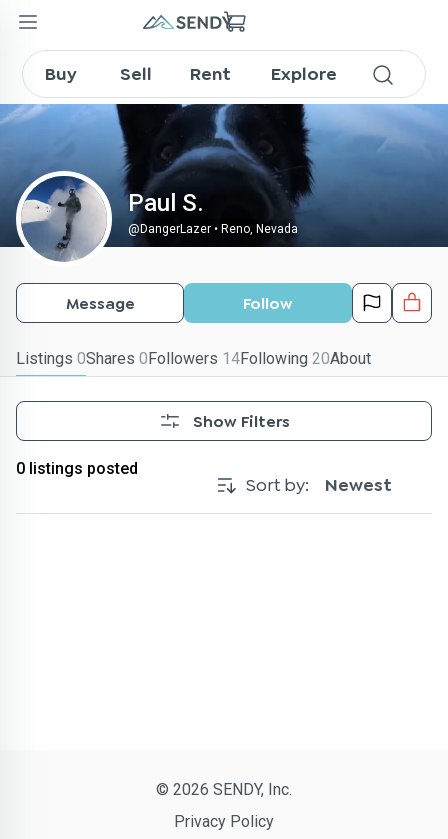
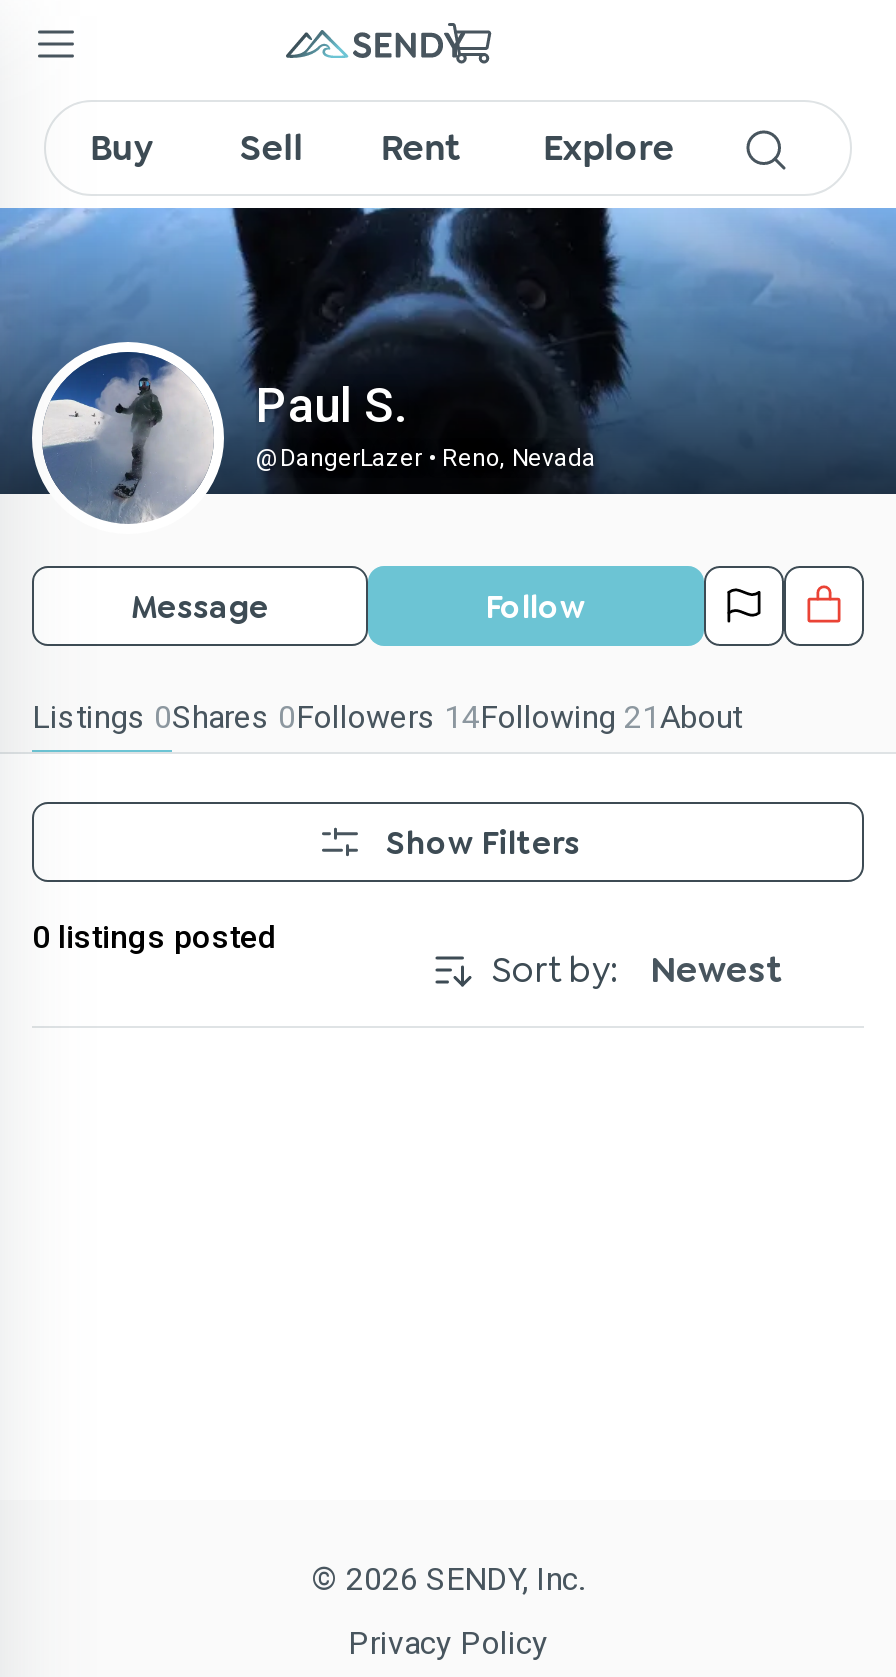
- Listings 0Shares 0Followers 14Following 20About
+ Listings 0Shares 0Followers 14Following 21About
